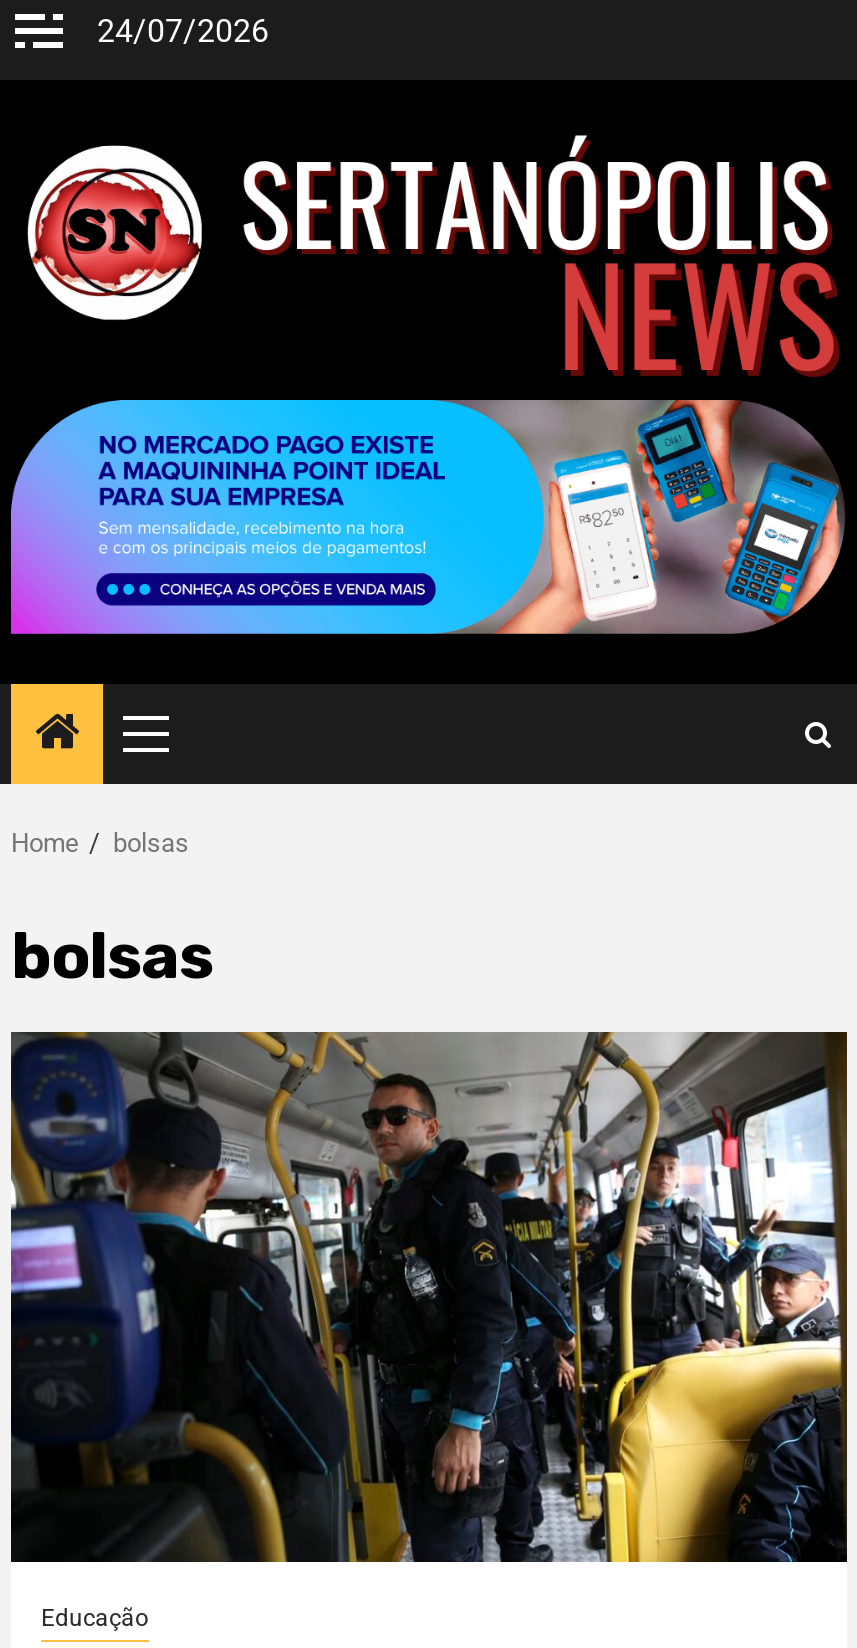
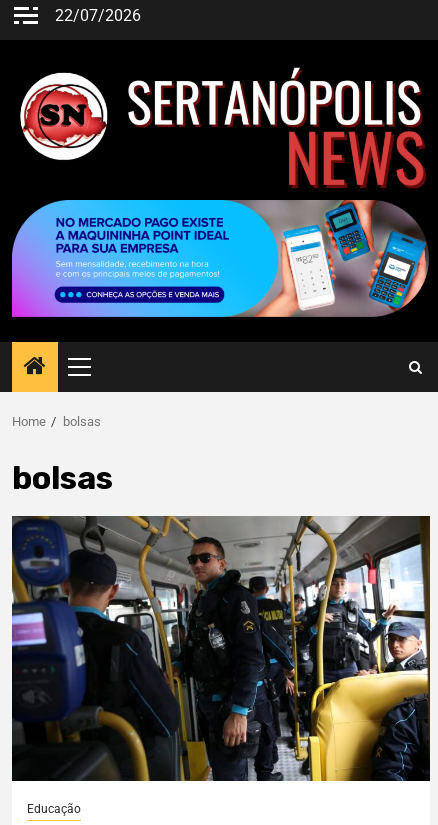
- 24/07/2026
+ 22/07/2026
